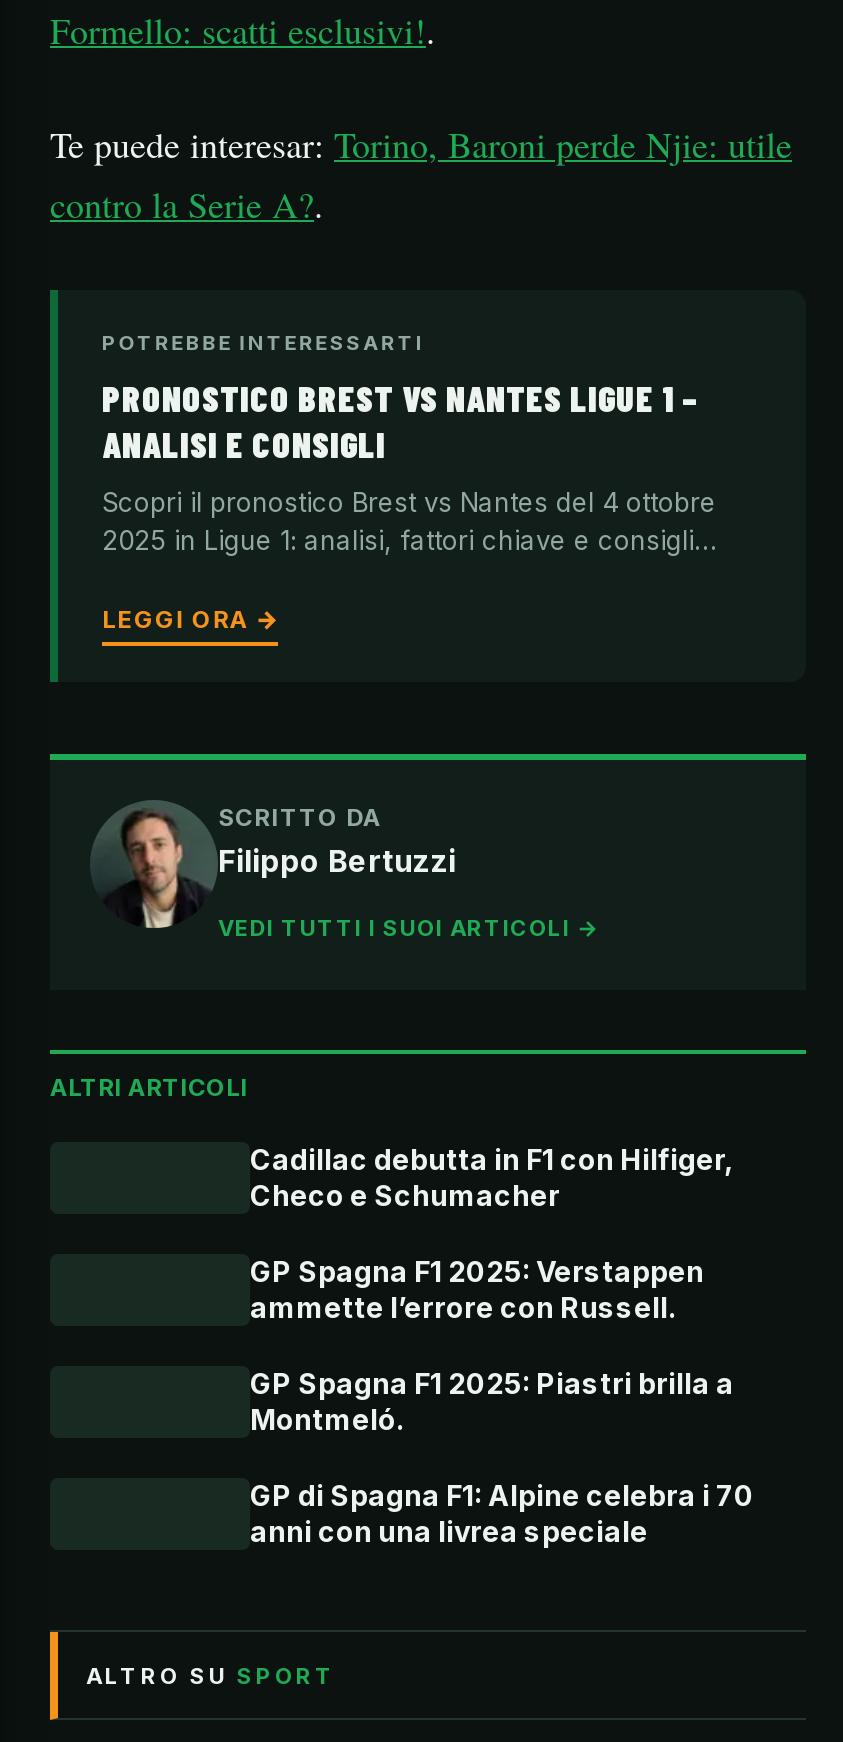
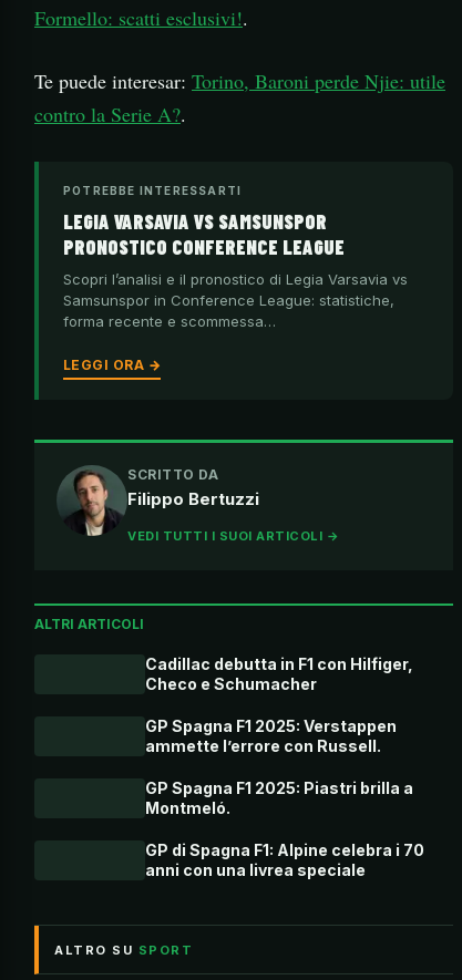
- PRONOSTICO BREST VS NANTES LIGUE 1 –
- ANALISI E CONSIGLI
+ LEGIA VARSAVIA VS SAMSUNSPOR
+ PRONOSTICO CONFERENCE LEAGUE

- Scopri il pronostico Brest vs Nantes del 4 ottobre
- 2025 in Ligue 1: analisi, fattori chiave e consigli…
+ Scopri l’analisi e il pronostico di Legia Varsavia vs
+ Samsunspor in Conference League: statistiche,
+ forma recente e scommessa…
